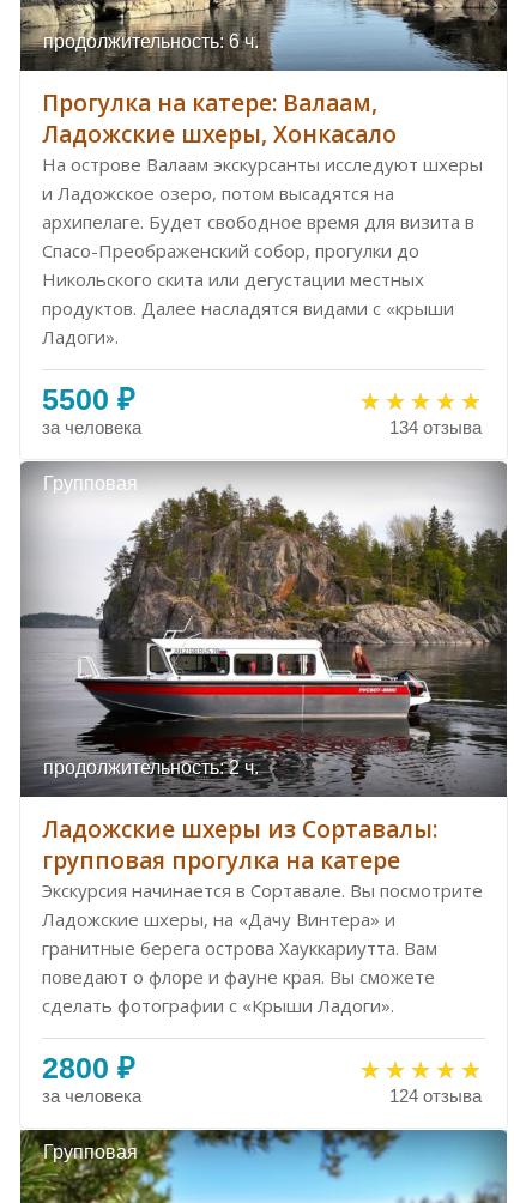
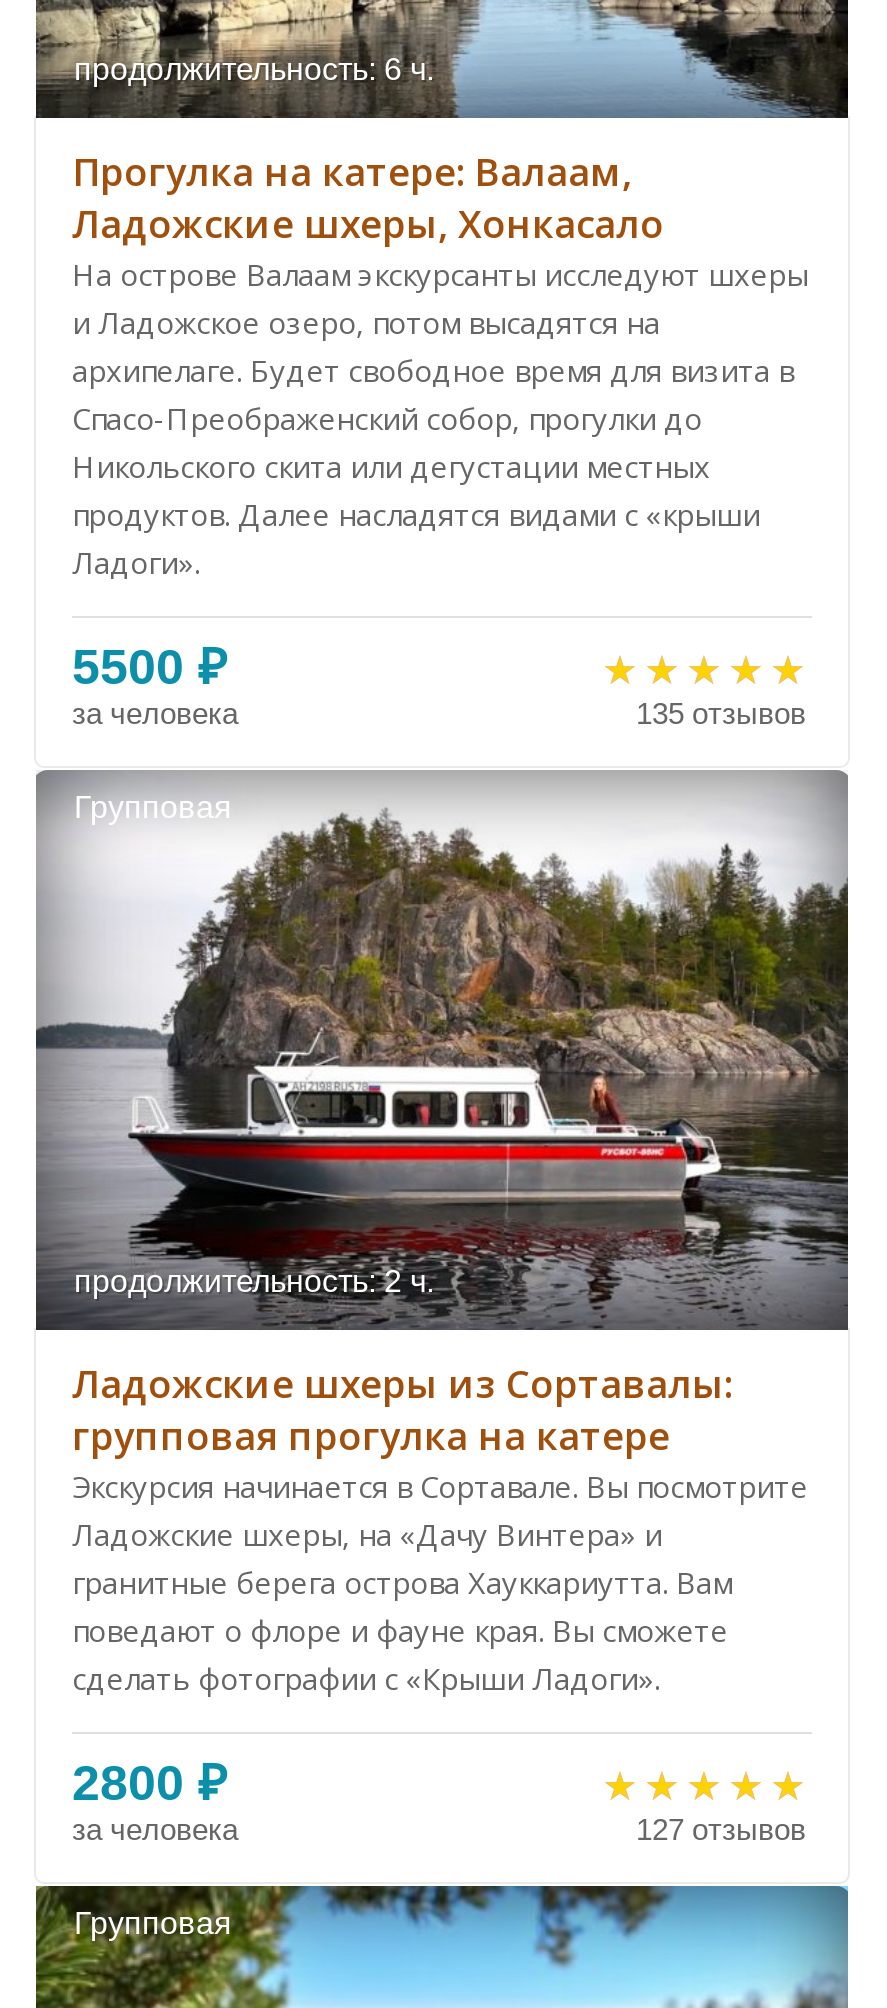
- 134 отзыва
+ 135 отзывов

- 124 отзыва
+ 127 отзывов
